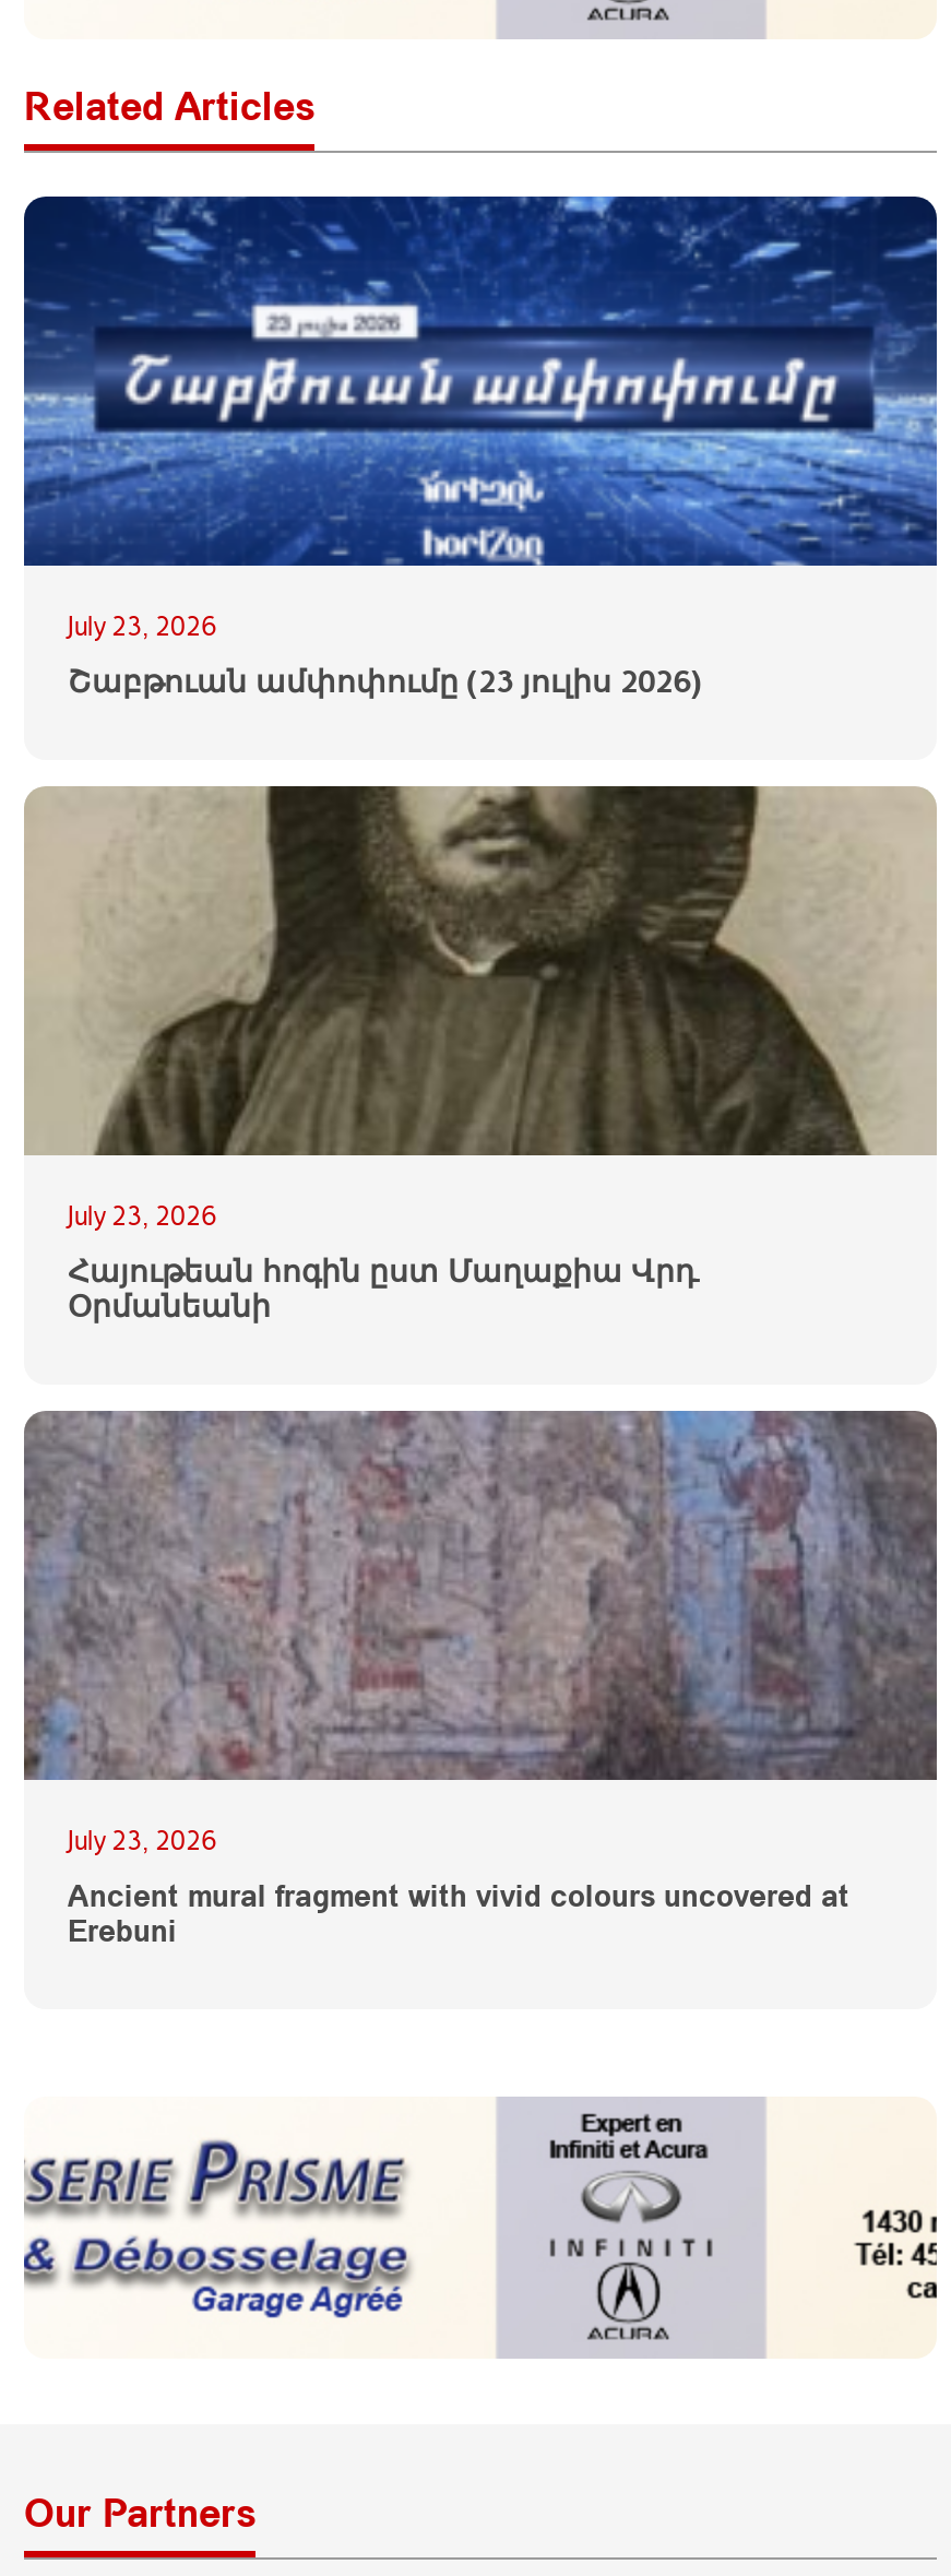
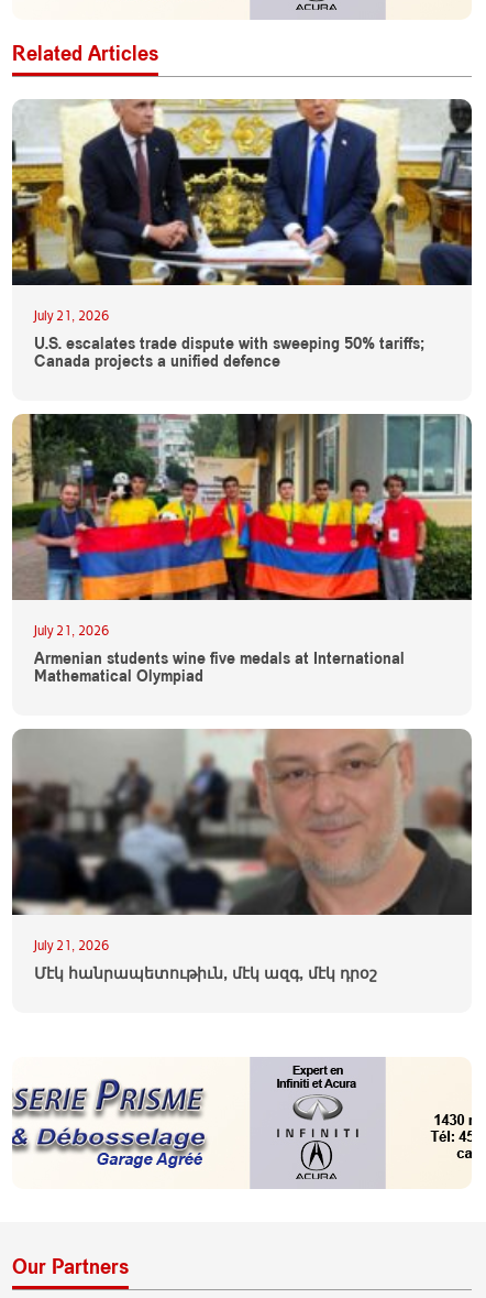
- [image]
- July 23, 2026
+ [image]
+ July 21, 2026

- Շաբթուան ամփոփումը (23 յուլիս 2026)
+ U.S. escalates trade dispute with sweeping 50% tariffs;
+ Canada projects a unified defence

- [image]
- July 23, 2026
+ [image]
+ July 21, 2026

- Հայութեան հոգին ըստ Մաղաքիա Վրդ.
- Օրմանեանի
+ Armenian students wine five medals at International
+ Mathematical Olympiad

- [image]
- July 23, 2026
+ [image]
+ July 21, 2026

- Ancient mural fragment with vivid colours uncovered at
- Erebuni
+ Մէկ հանրապետութիւն, մէկ ազգ, մէկ դրօշ
